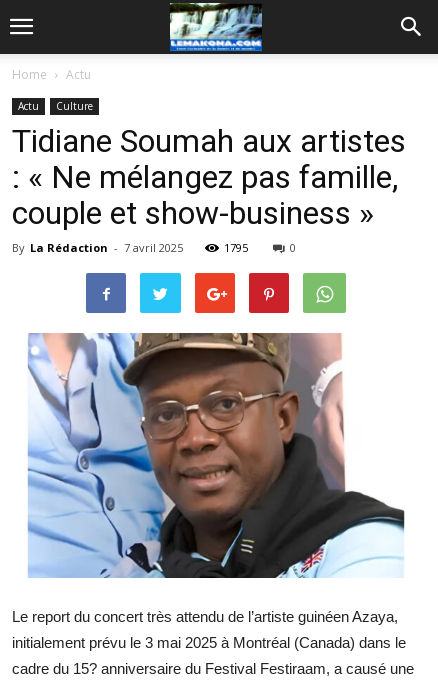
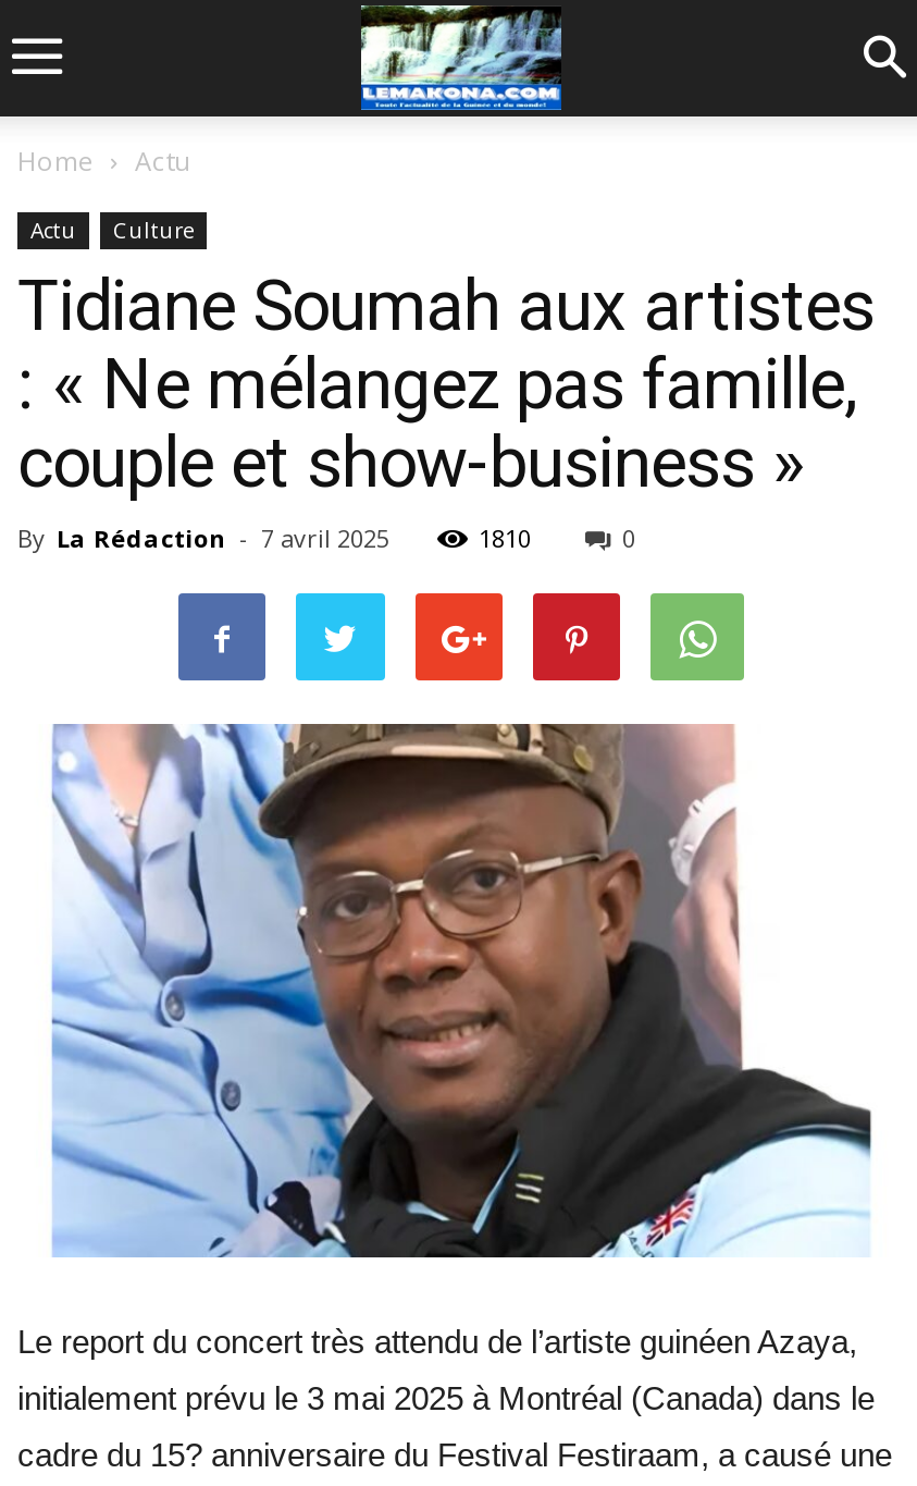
- 1795
+ 1810
